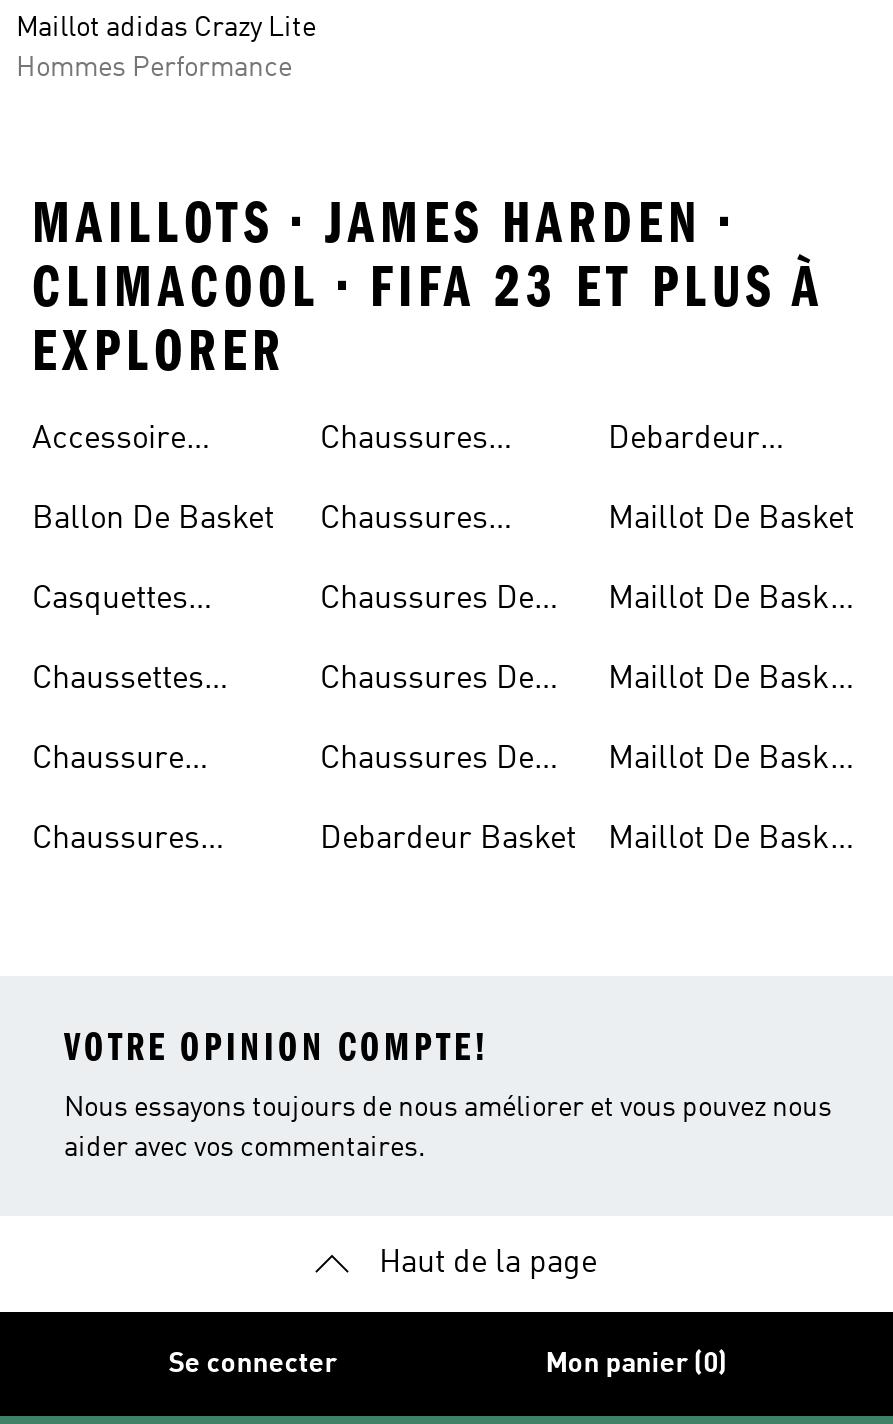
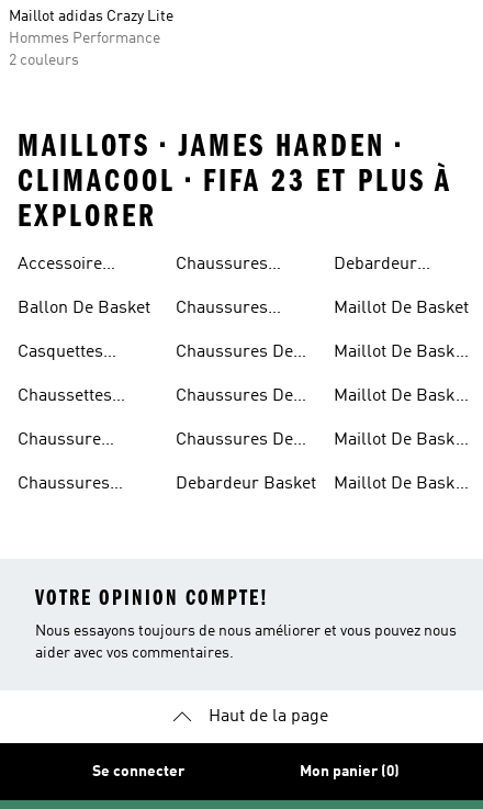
+ 2 couleurs
